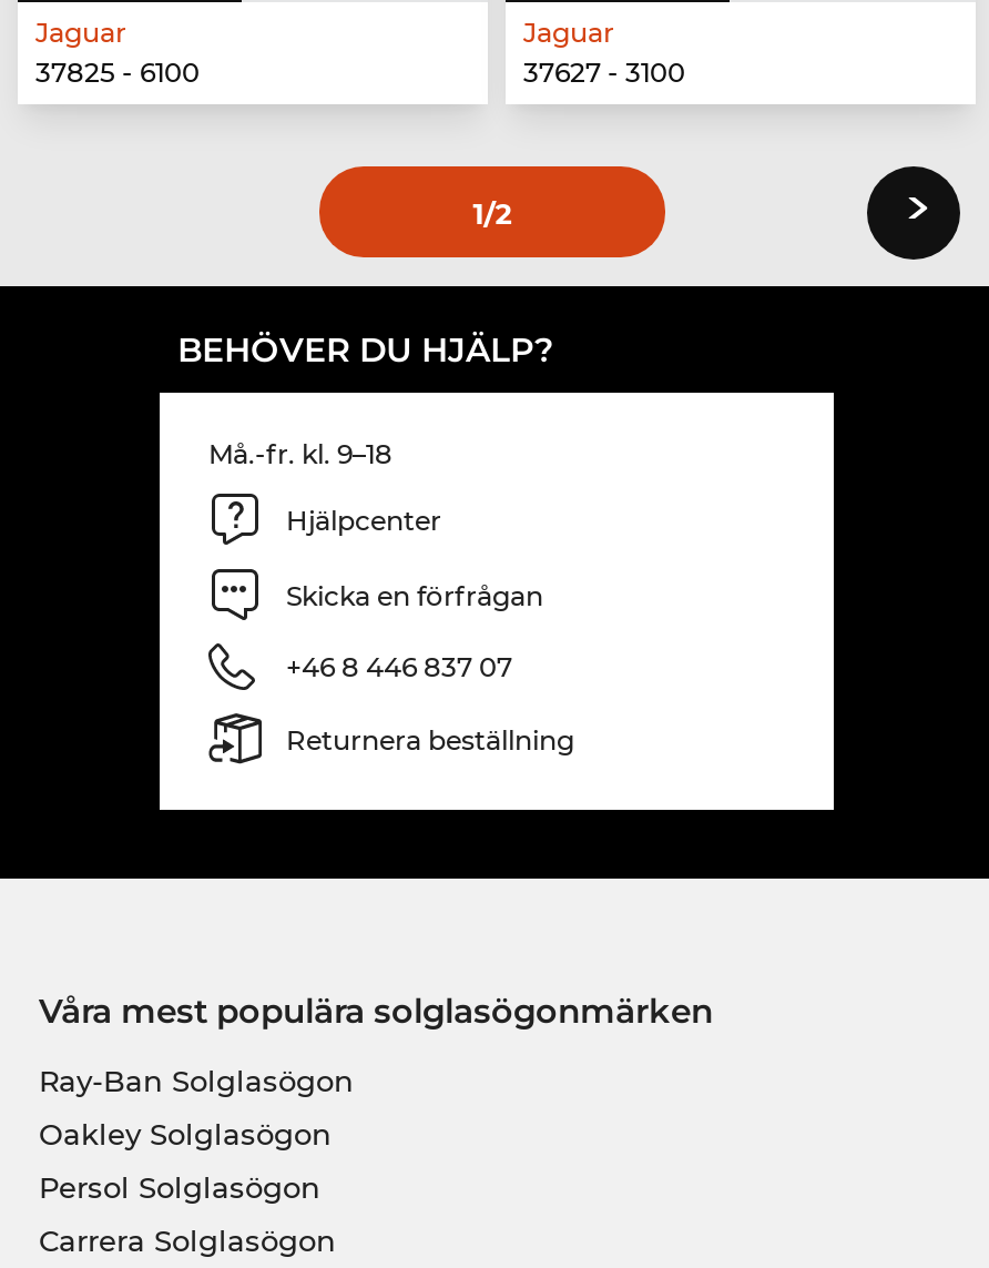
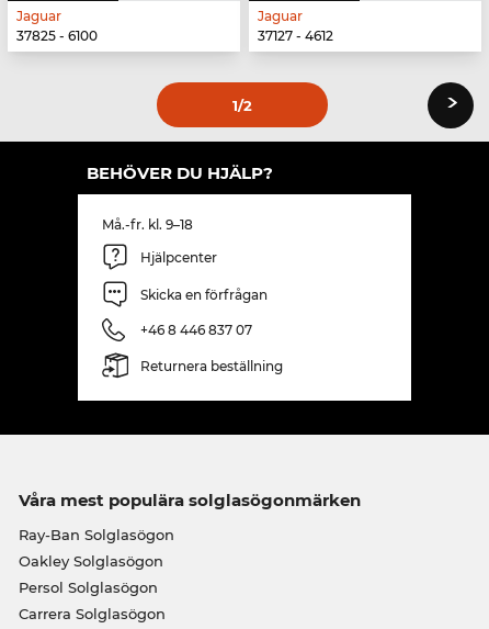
- 37627 - 3100
+ 37127 - 4612
